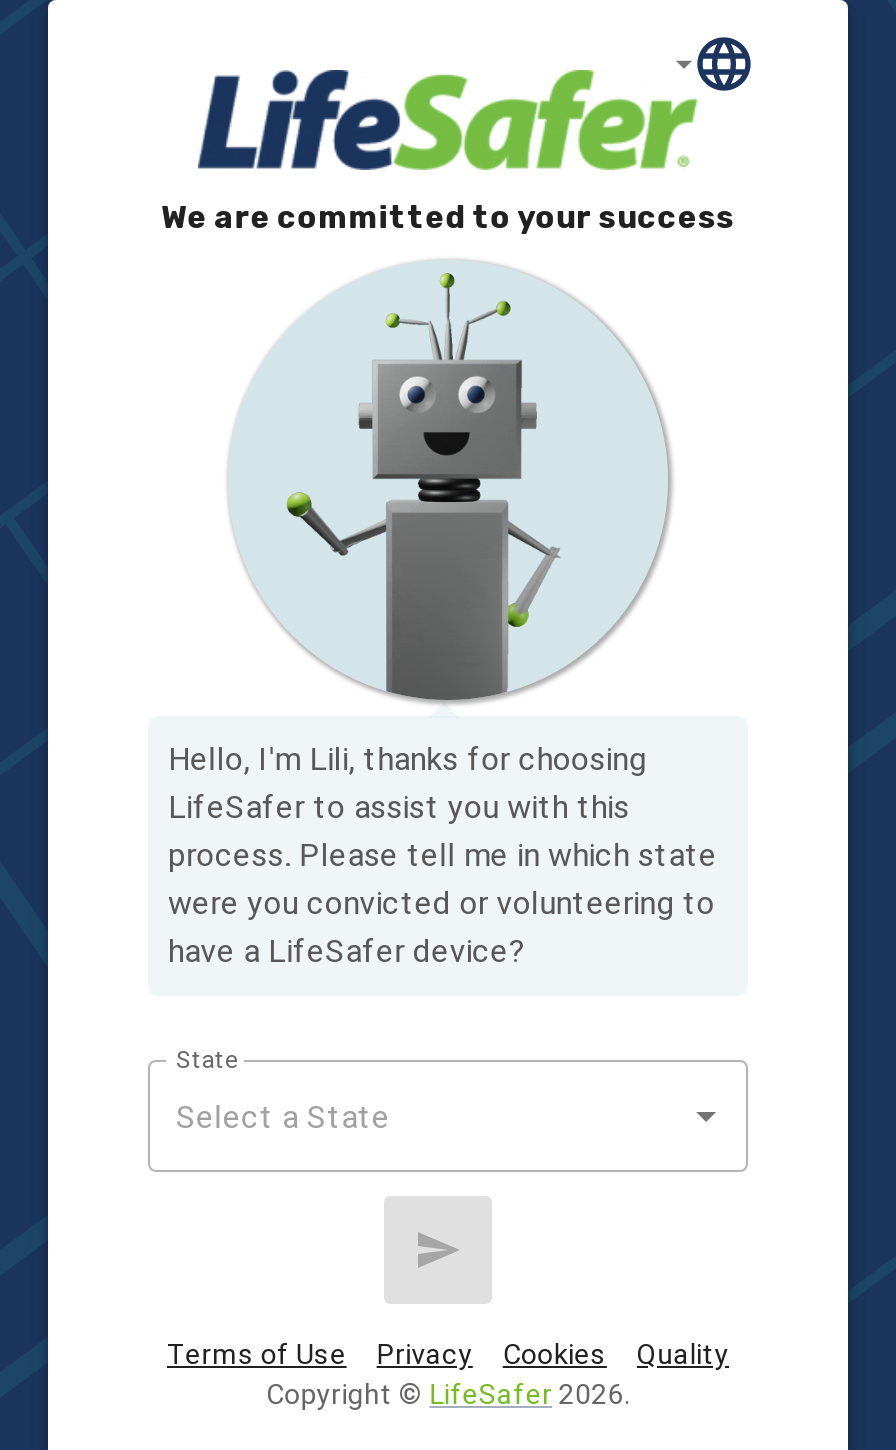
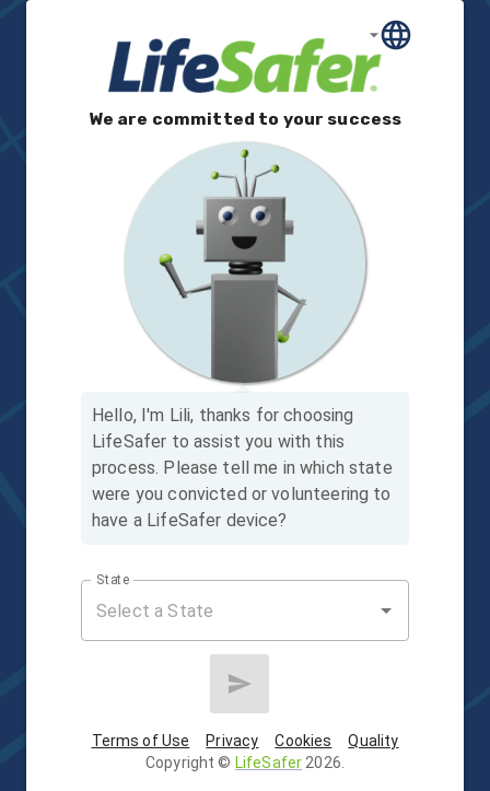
- [image]
+ [image]
